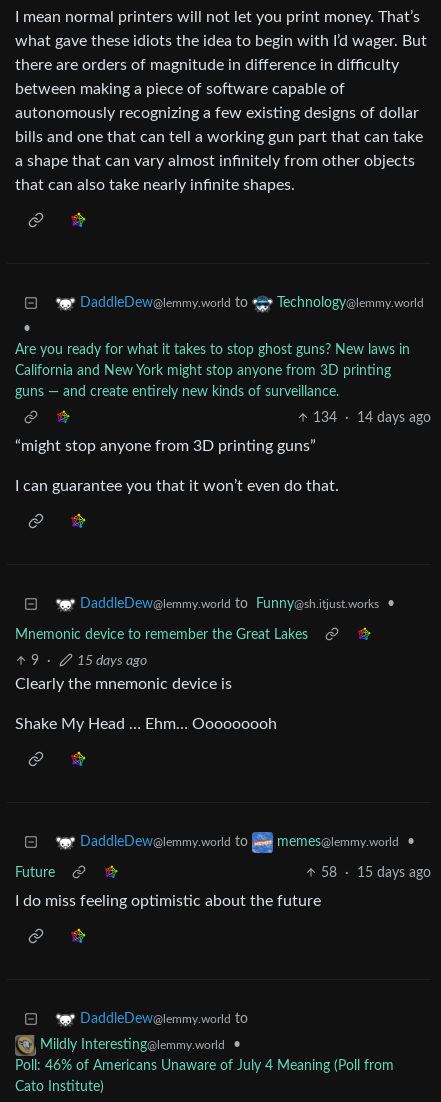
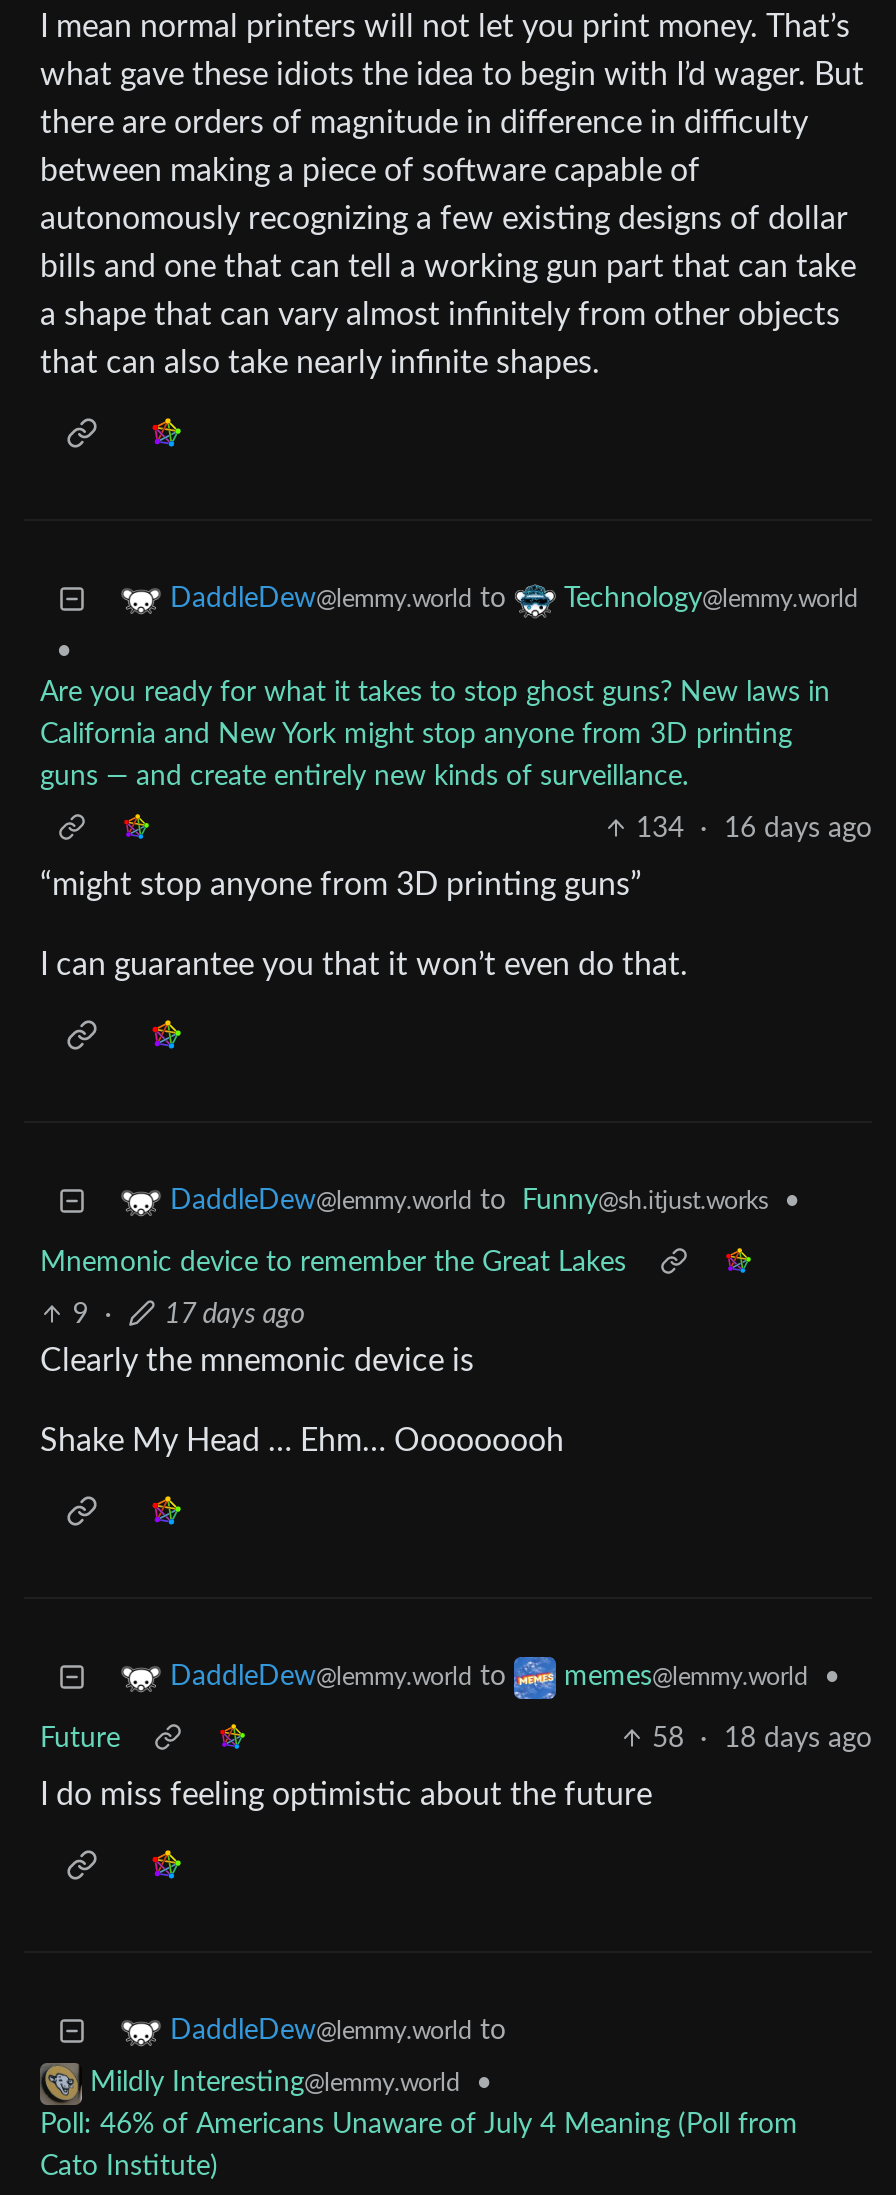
- 134 · 14 days ago
+ 134 · 16 days ago

- 9 · 15 days ago
+ 9 · 17 days ago

- 58 · 15 days ago
+ 58 · 18 days ago
